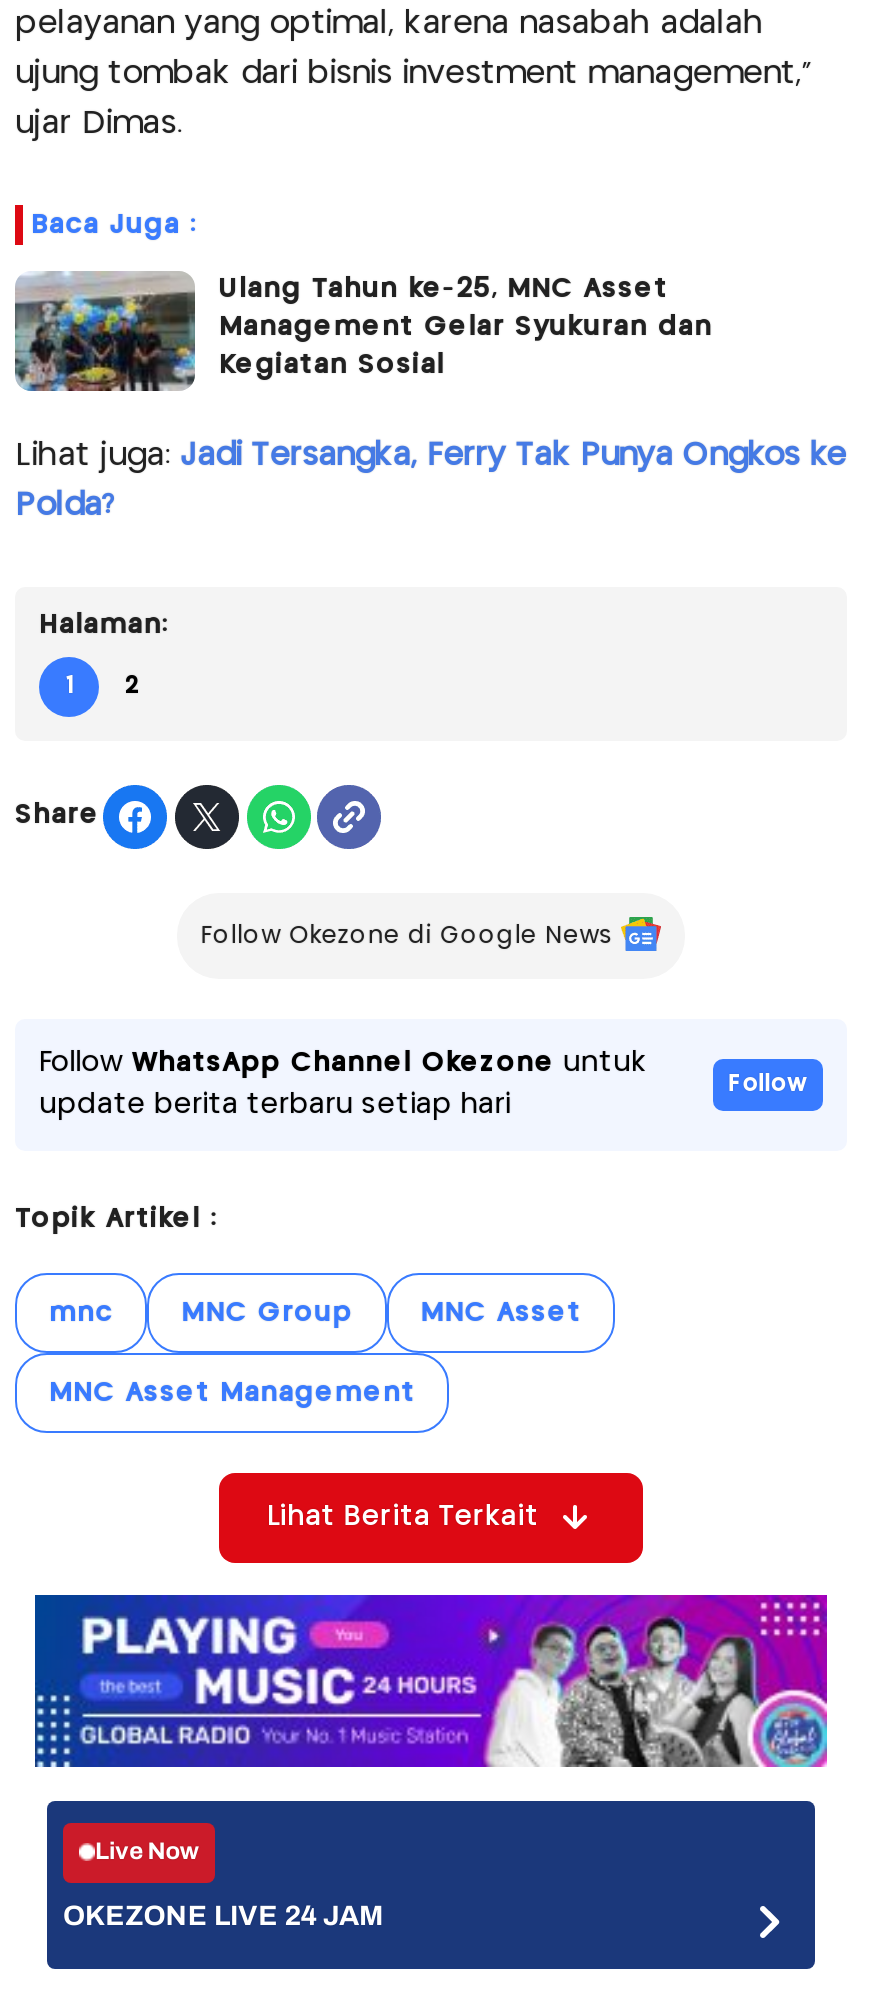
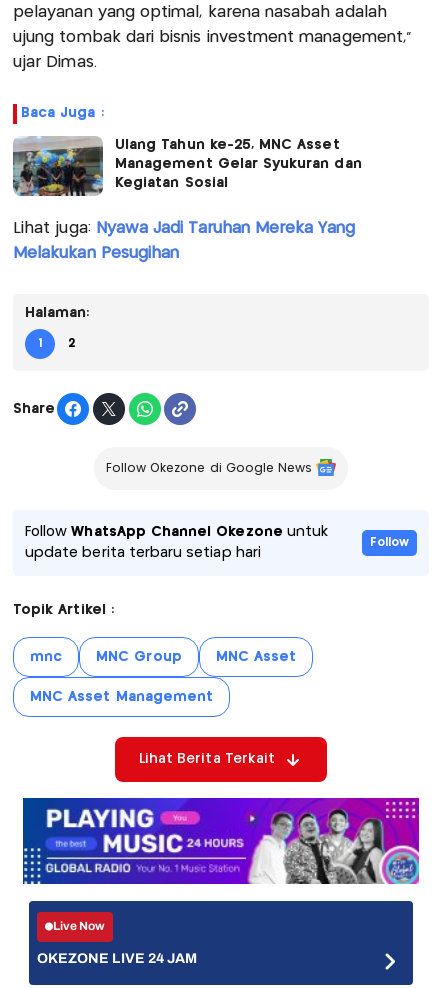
- Lihat juga: Jadi Tersangka, Ferry Tak Punya Ongkos ke
+ Lihat juga: Nyawa Jadi Taruhan Mereka Yang

- Polda?
+ Melakukan Pesugihan
